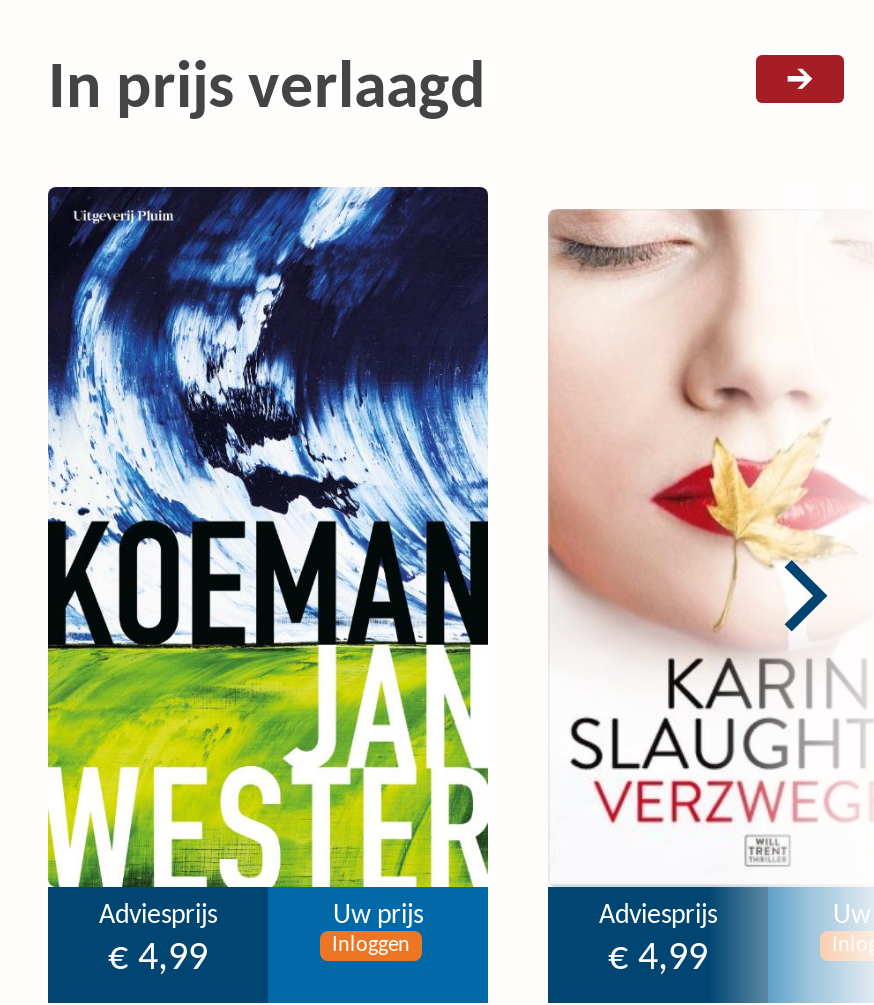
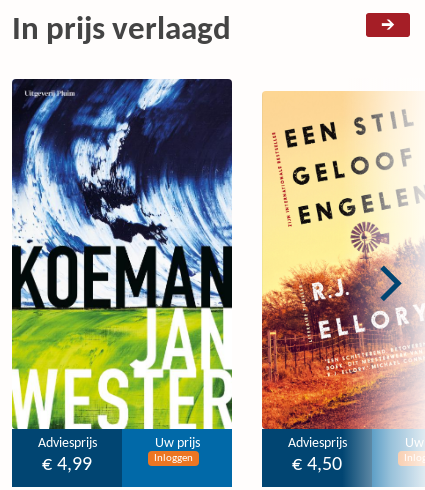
- [image]
- € 4,99
+ [image]
+ € 4,50
